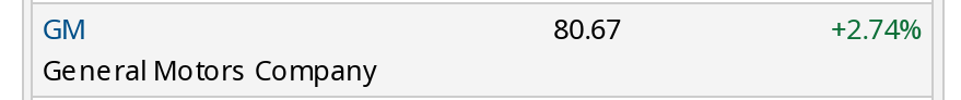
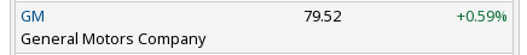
- 80.67
+ 79.52

- +2.74%
+ +0.59%
